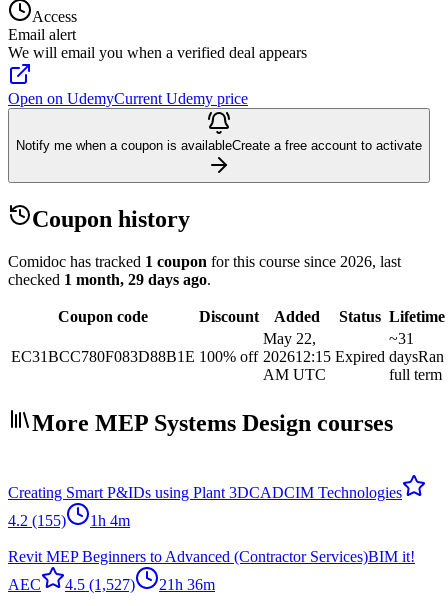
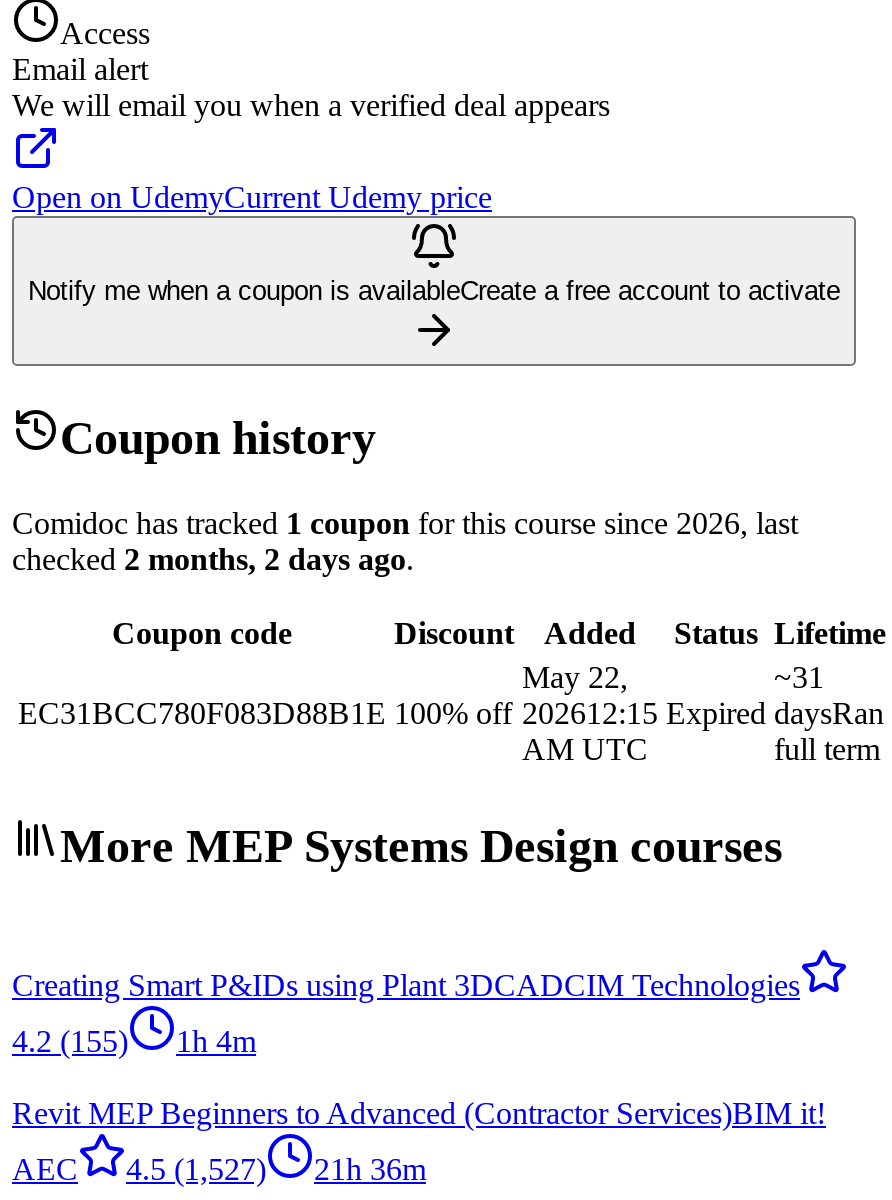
- checked 1 month, 29 days ago.
+ checked 2 months, 2 days ago.
